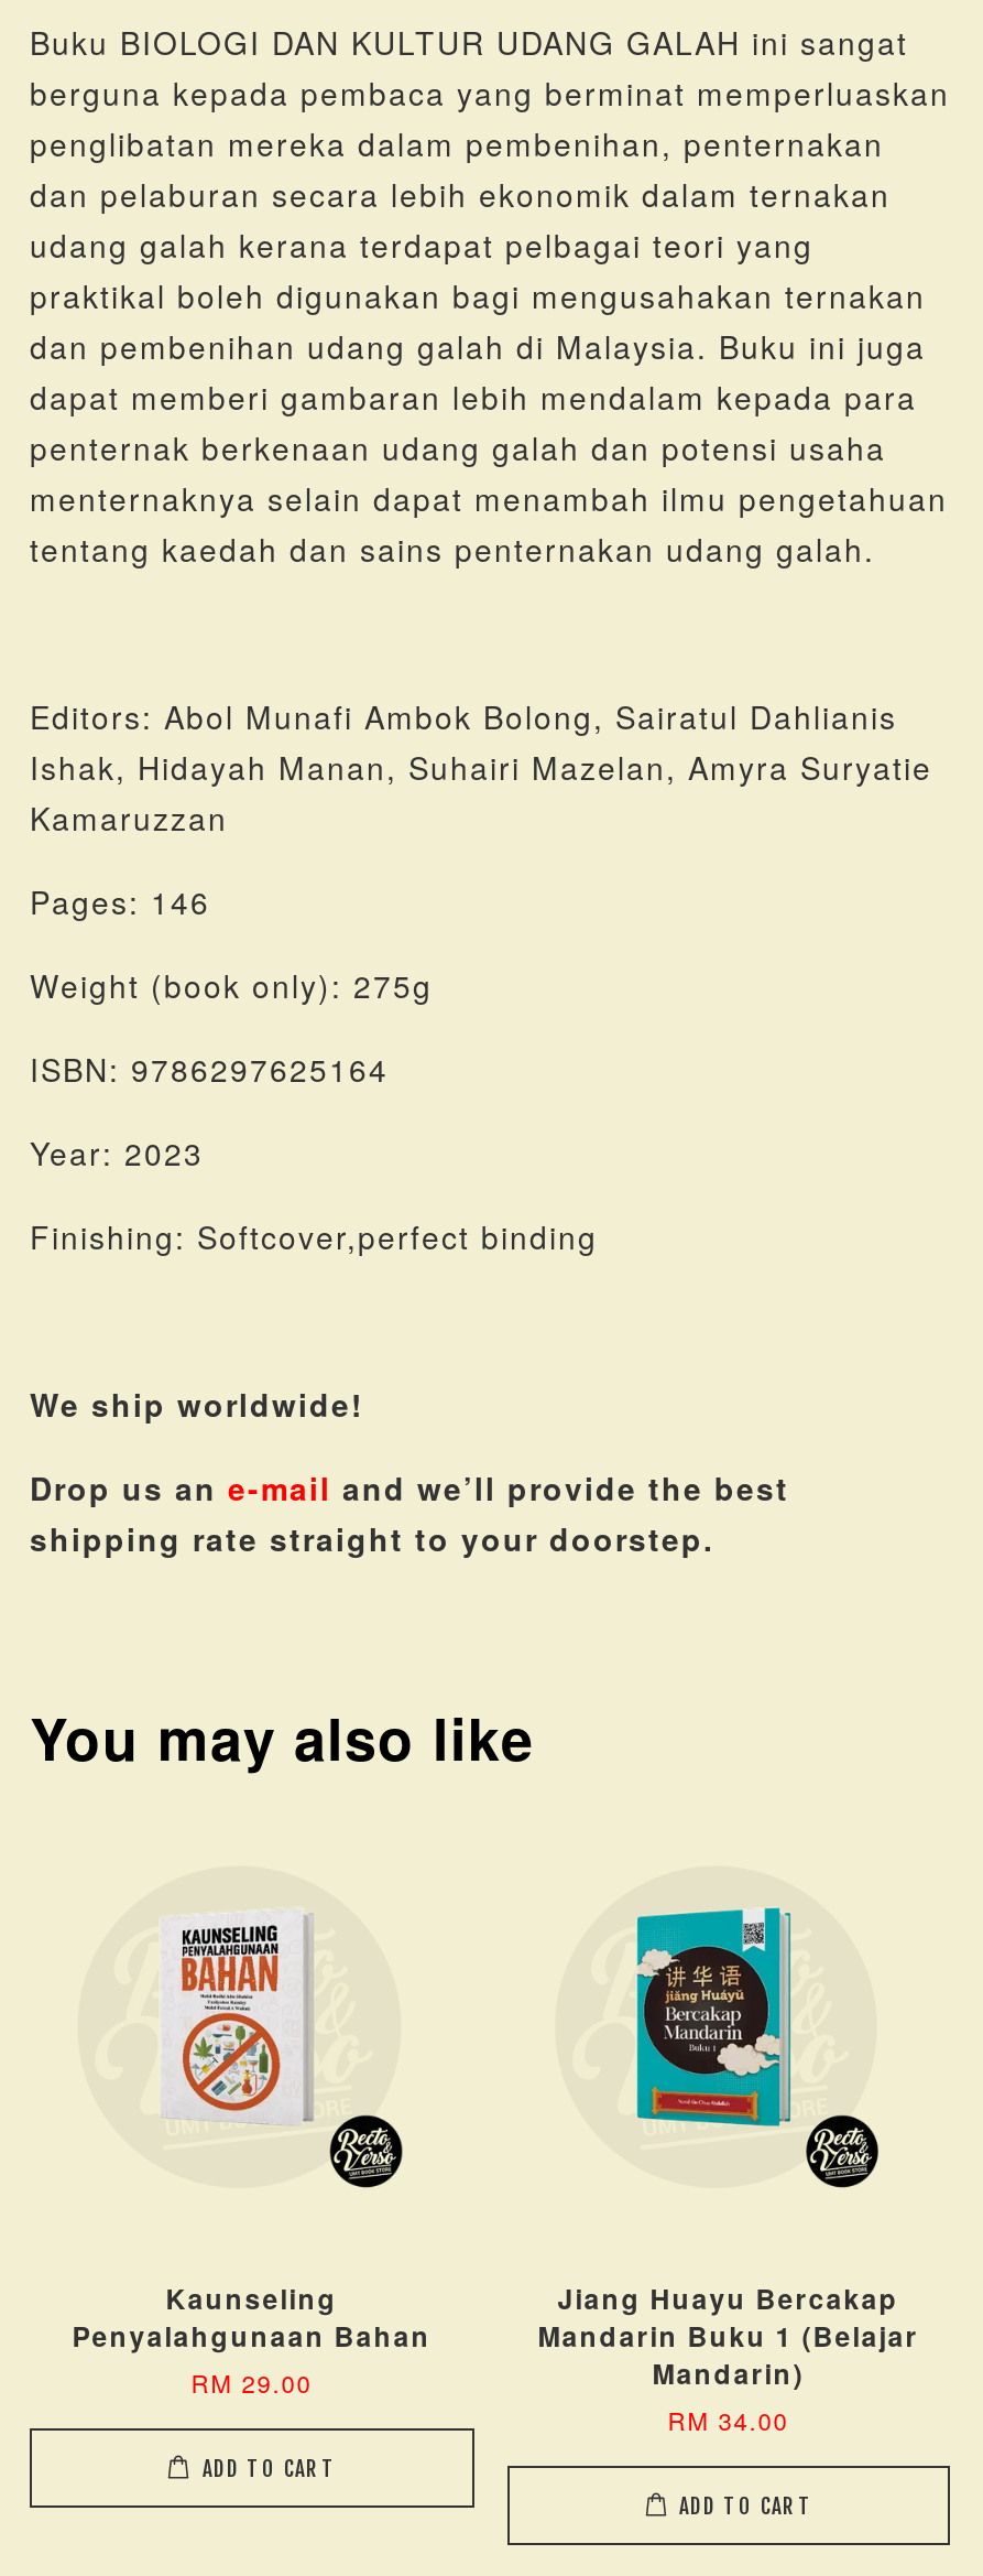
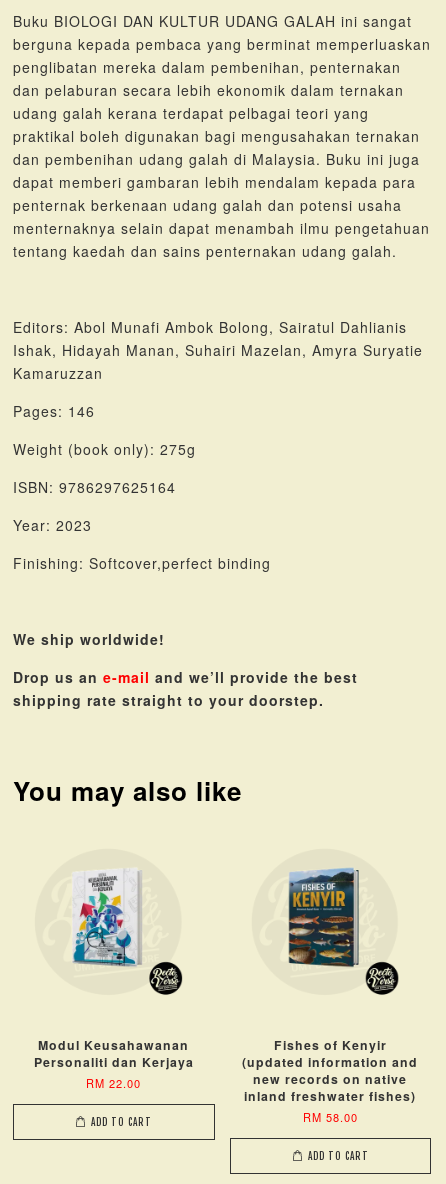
- [image]
+ [image]

- [image]
+ [image]

- Kaunseling
- Penyalahgunaan Bahan
- RM 29.00
+ Modul Keusahawanan
+ Personaliti dan Kerjaya
+ RM 22.00

- Jiang Huayu Bercakap
- Mandarin Buku 1 (Belajar
- Mandarin)
- RM 34.00
+ Fishes of Kenyir
+ (updated information and
+ new records on native
+ inland freshwater fishes)
+ RM 58.00
